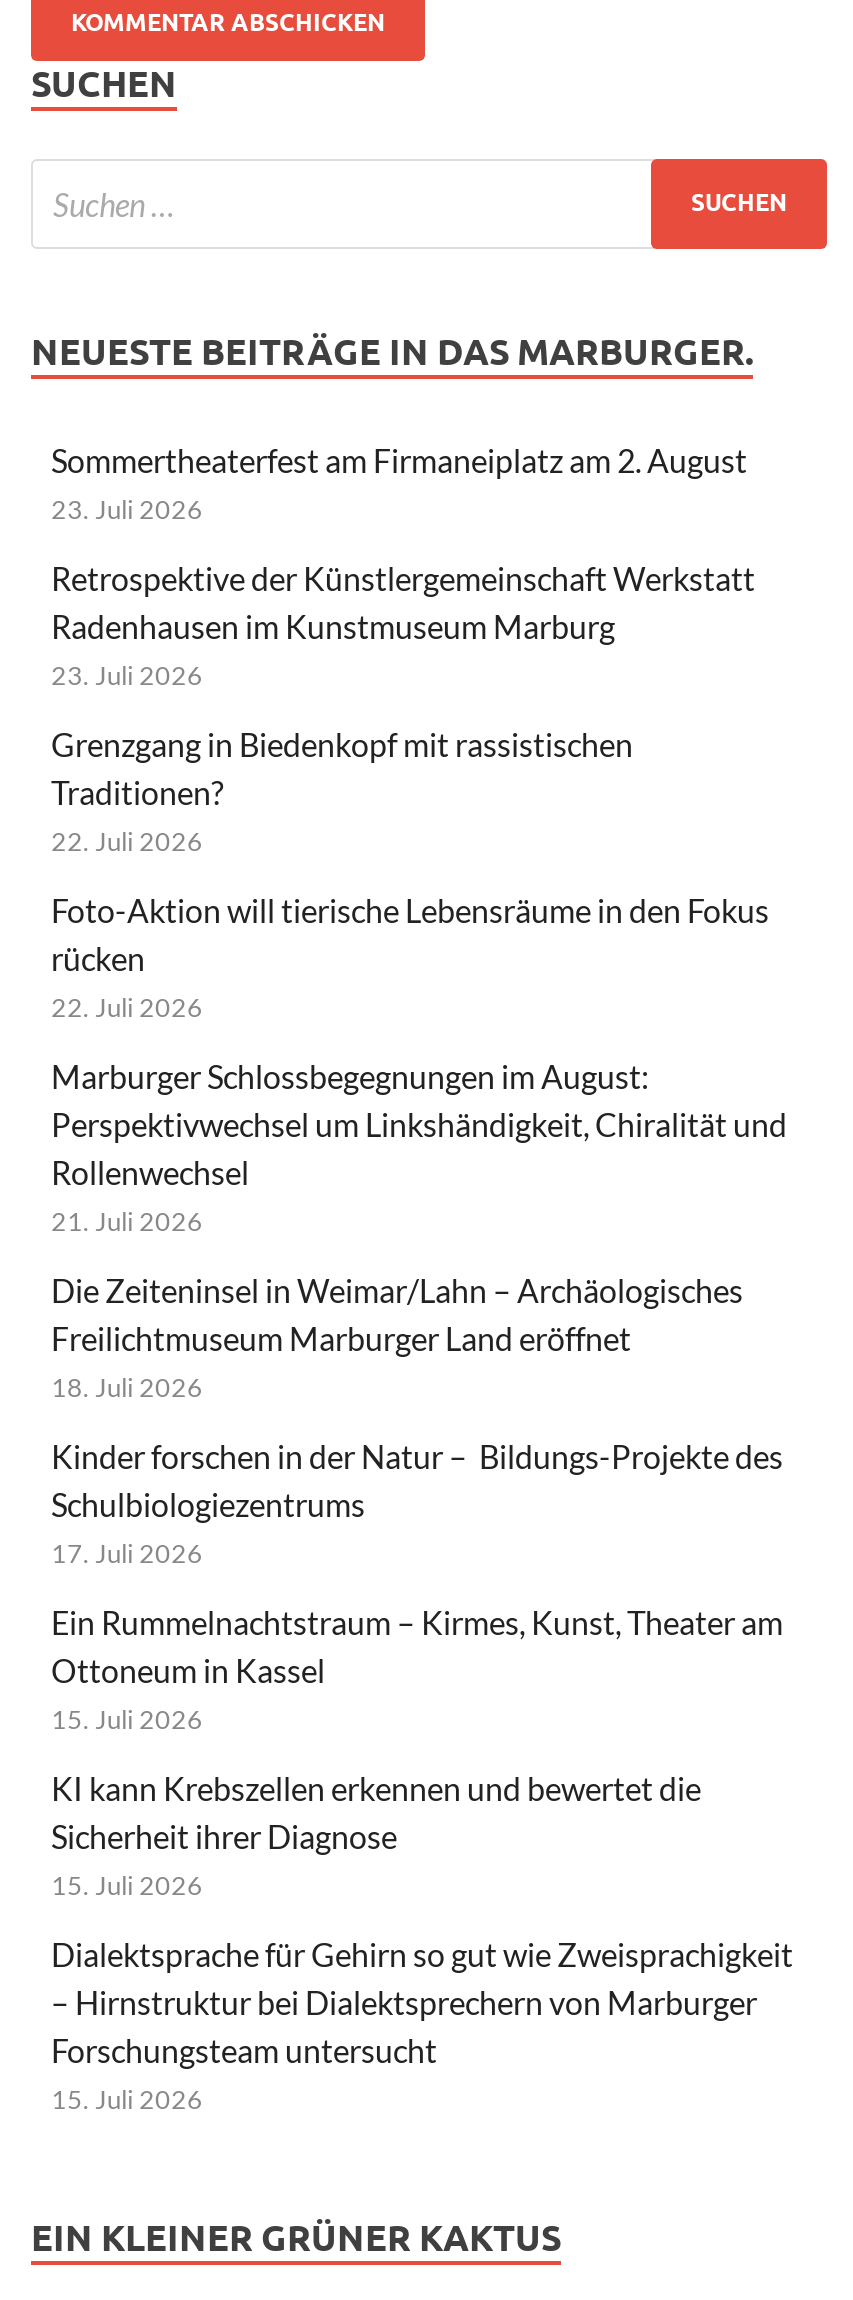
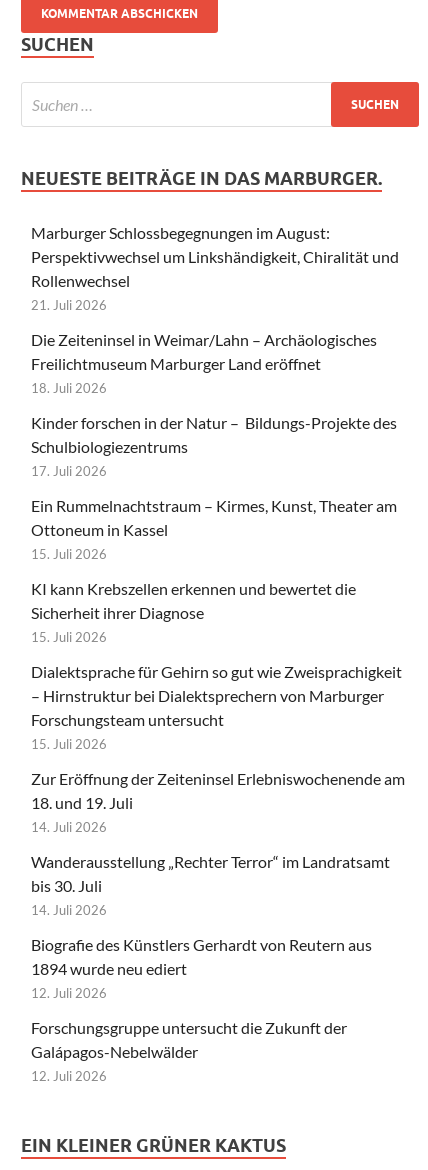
- Sommertheaterfest am Firmaneiplatz am 2. August
- 23. Juli 2026
- Retrospektive der Künstlergemeinschaft Werkstatt
- Radenhausen im Kunstmuseum Marburg
- 23. Juli 2026
- Grenzgang in Biedenkopf mit rassistischen
- Traditionen?
- 22. Juli 2026
- Foto-Aktion will tierische Lebensräume in den Fokus
- rücken
- 22. Juli 2026

moved up: Marburger Schlossbegegnungen im August: | Perspektivwechsel um Linkshändigkeit, Chiralität und | Rollenwechsel | ... | Forschungsteam untersucht | 15. Juli 2026

+ Zur Eröffnung der Zeiteninsel Erlebniswochenende am
+ 18. und 19. Juli
+ 14. Juli 2026
+ Wanderausstellung „Rechter Terror“ im Landratsamt
+ bis 30. Juli
+ 14. Juli 2026
+ Biografie des Künstlers Gerhardt von Reutern aus
+ 1894 wurde neu ediert
+ 12. Juli 2026
+ Forschungsgruppe untersucht die Zukunft der
+ Galápagos-Nebelwälder
+ 12. Juli 2026
